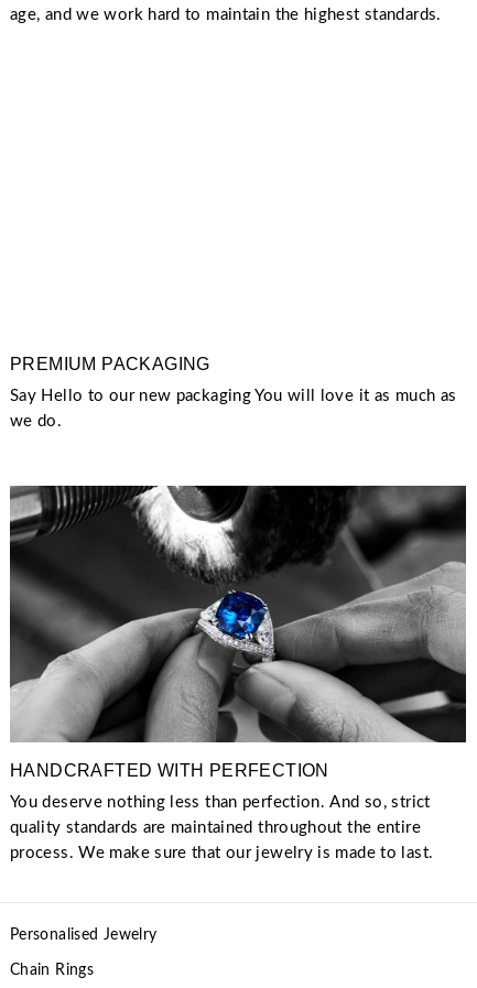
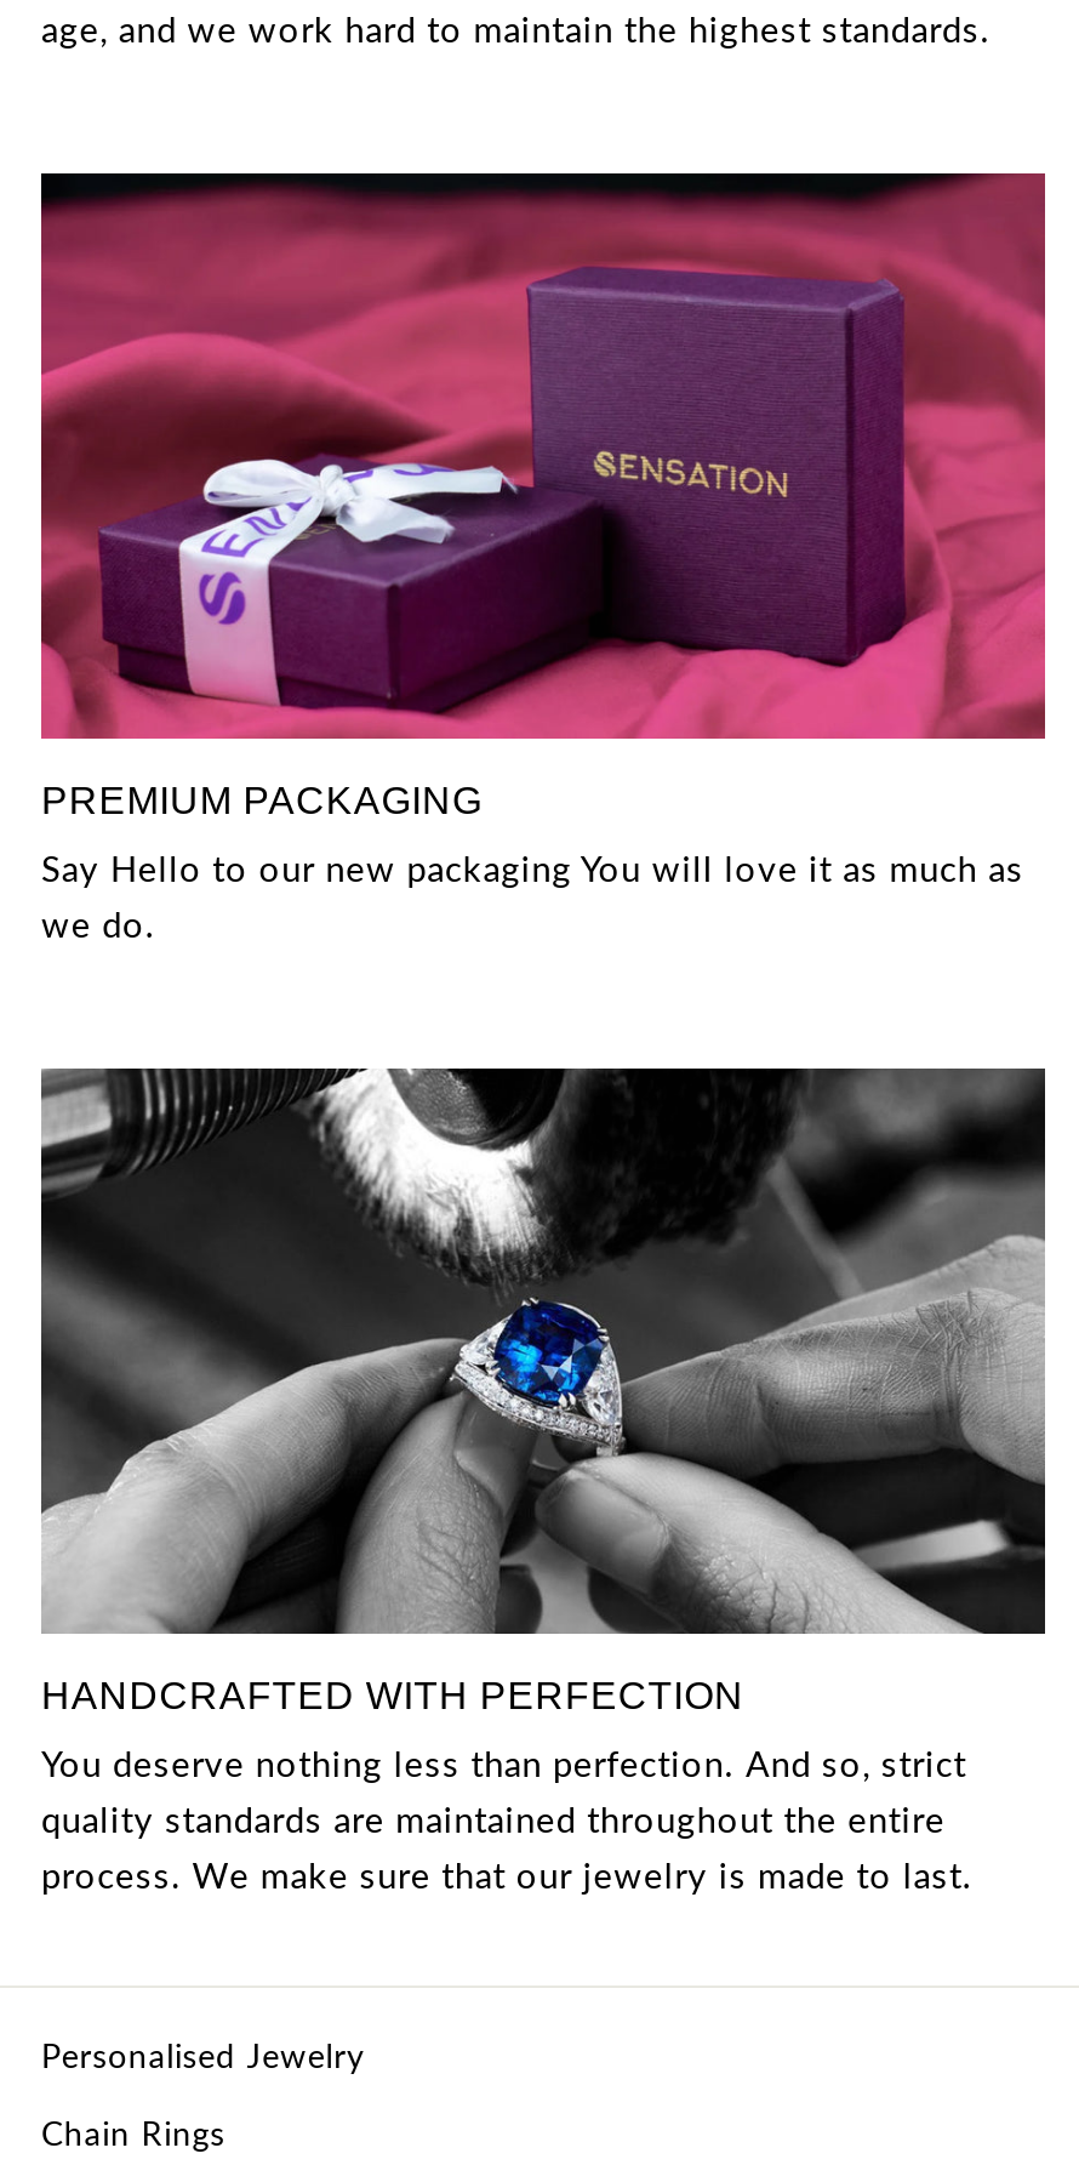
+ [image]
